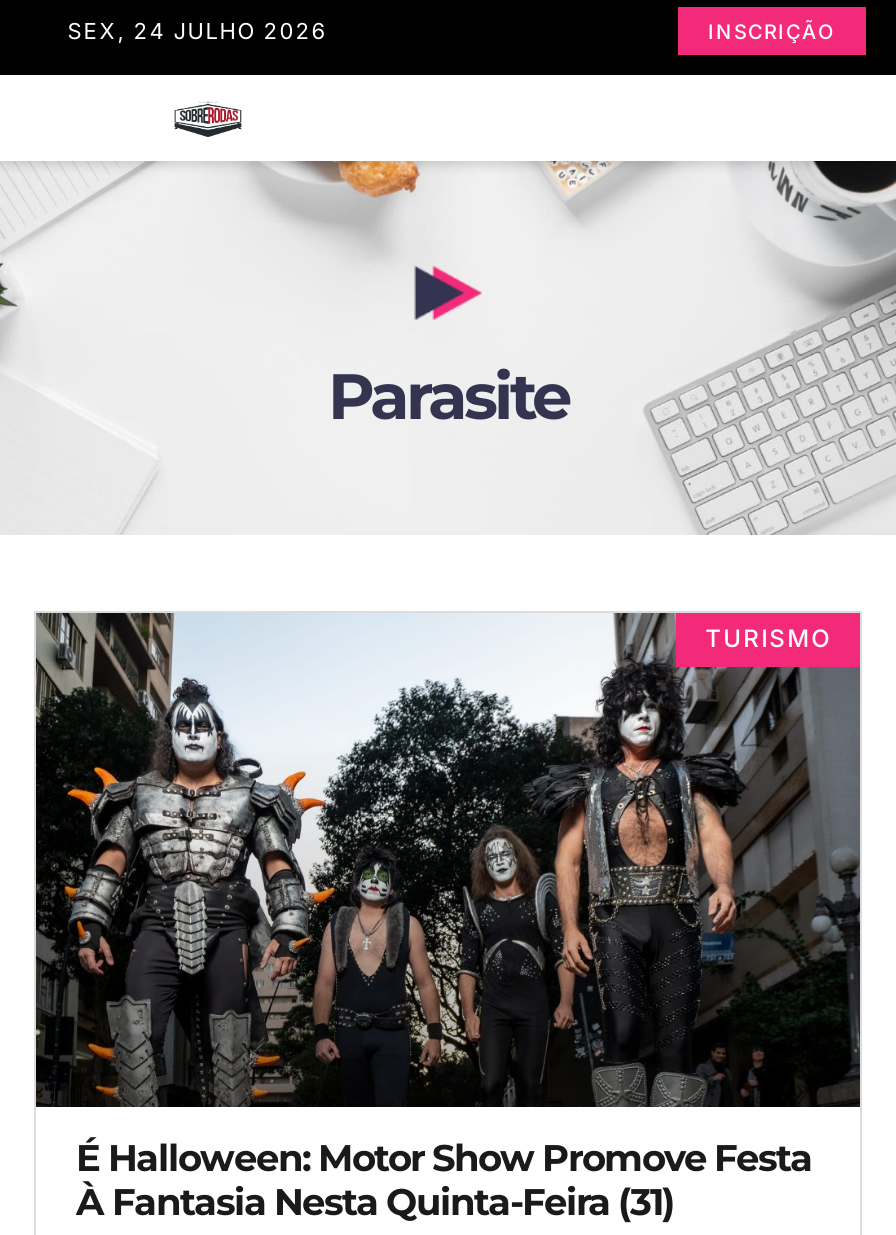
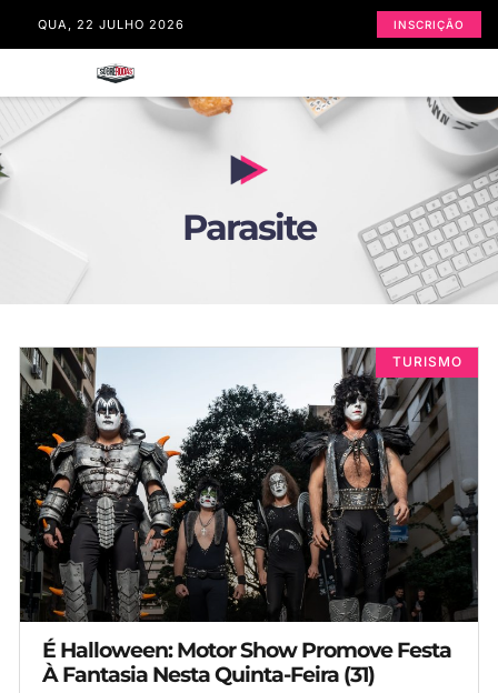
- SEX, 24 JULHO 2026
+ QUA, 22 JULHO 2026
